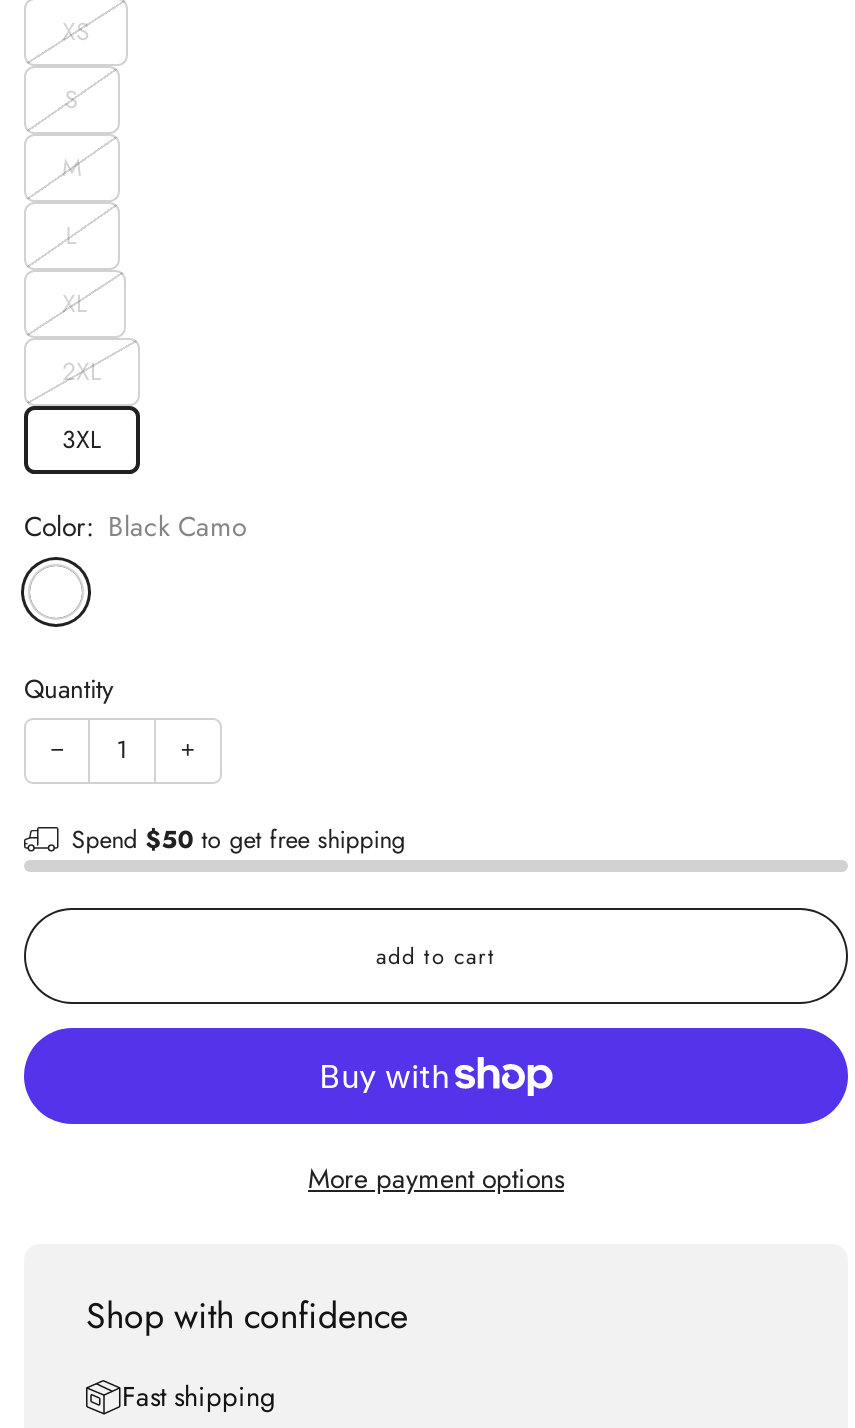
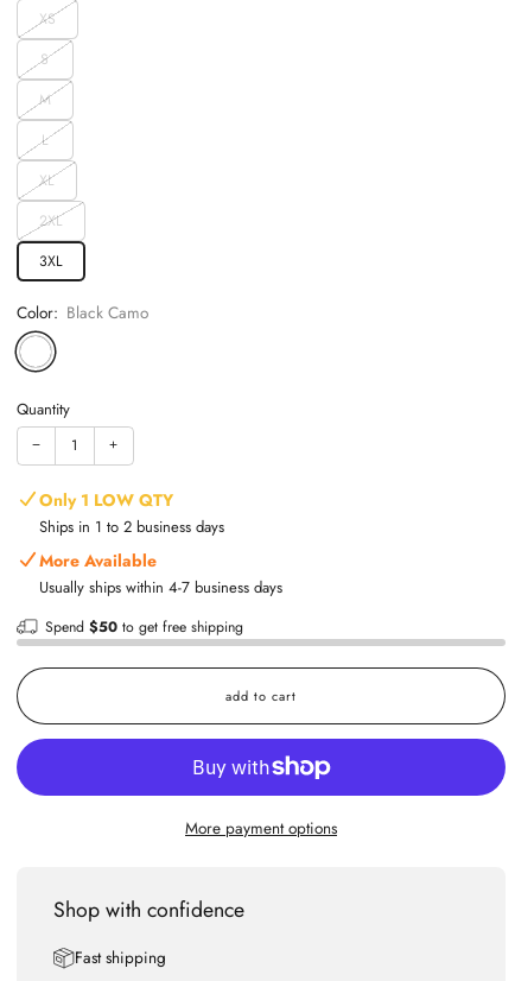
+ Only 1 LOW QTY
+ Ships in 1 to 2 business days
+ More Available
+ Usually ships within 4-7 business days
